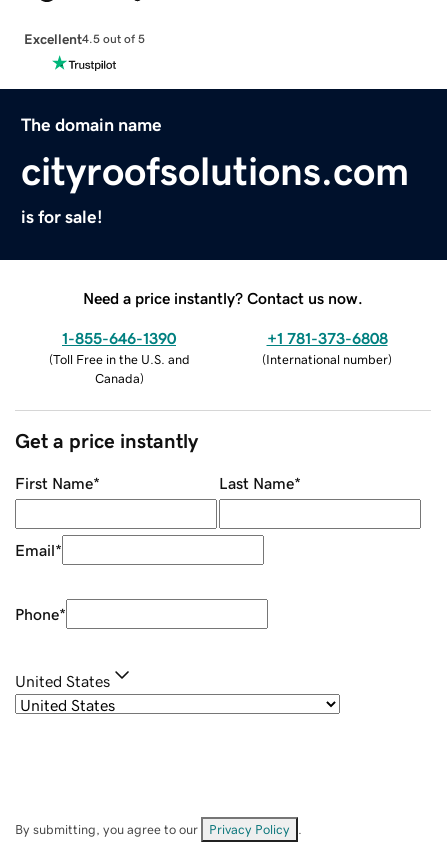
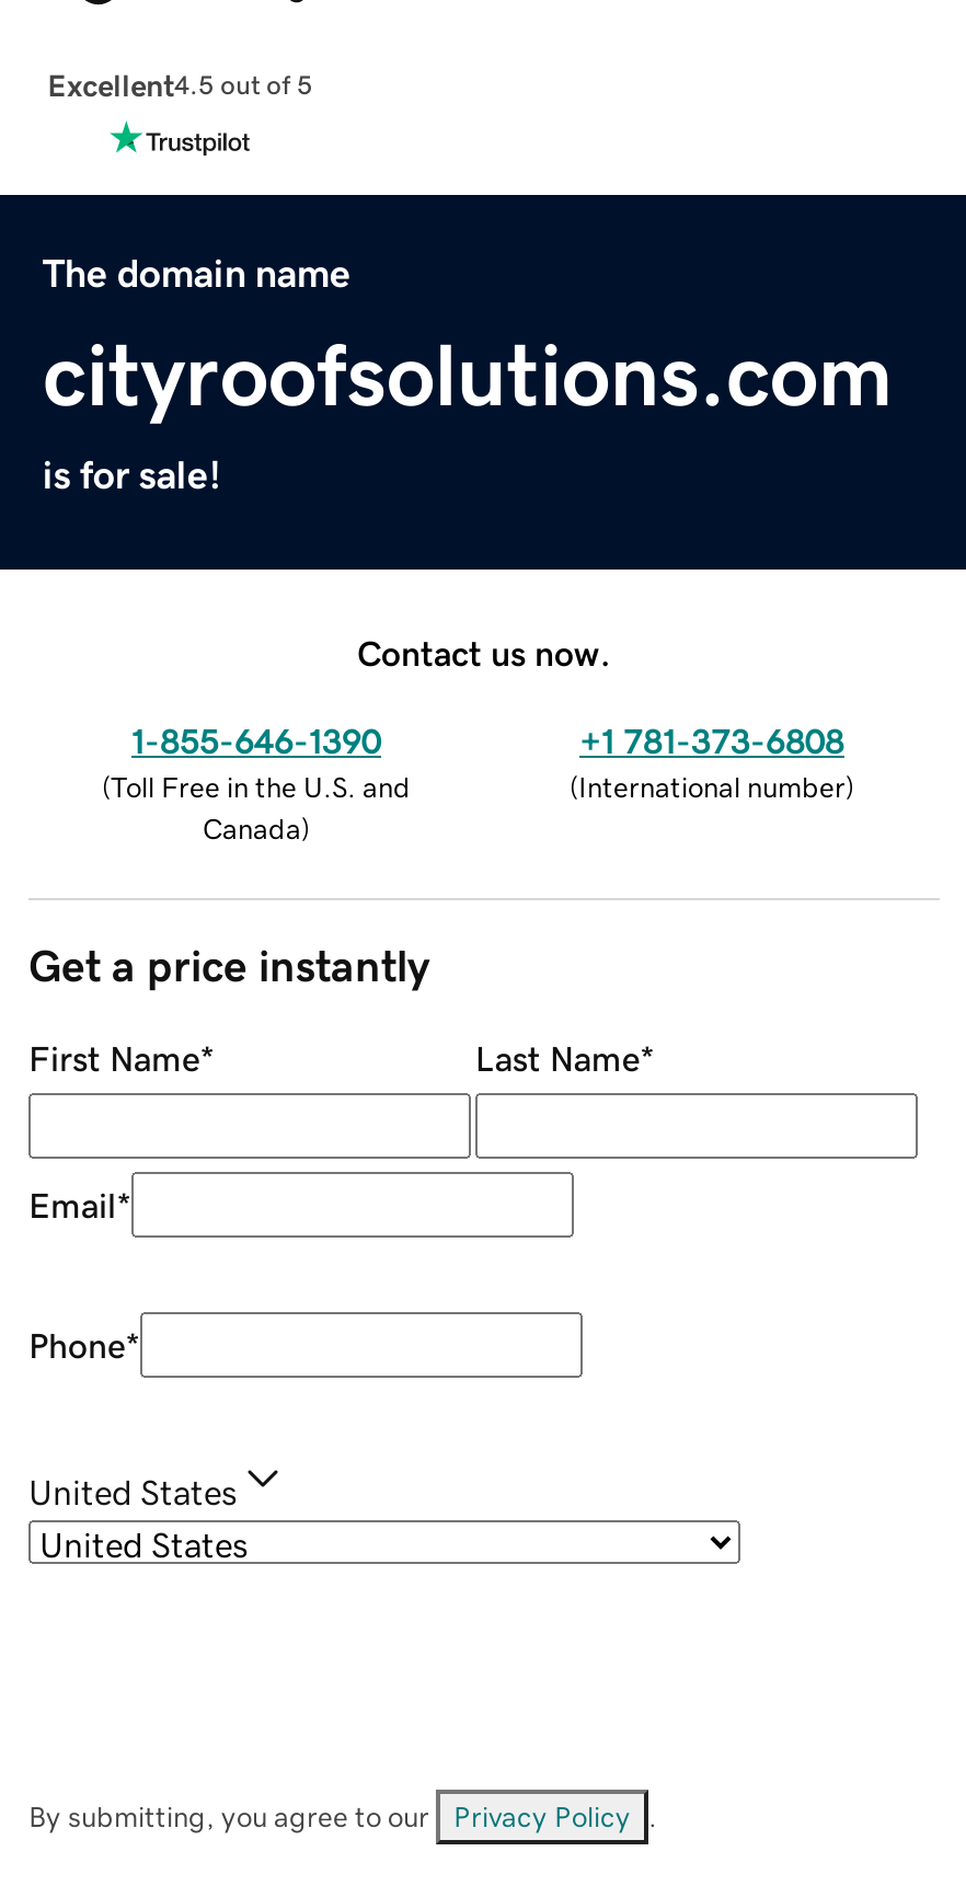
- Need a price instantly? Contact us now.
+ Contact us now.
